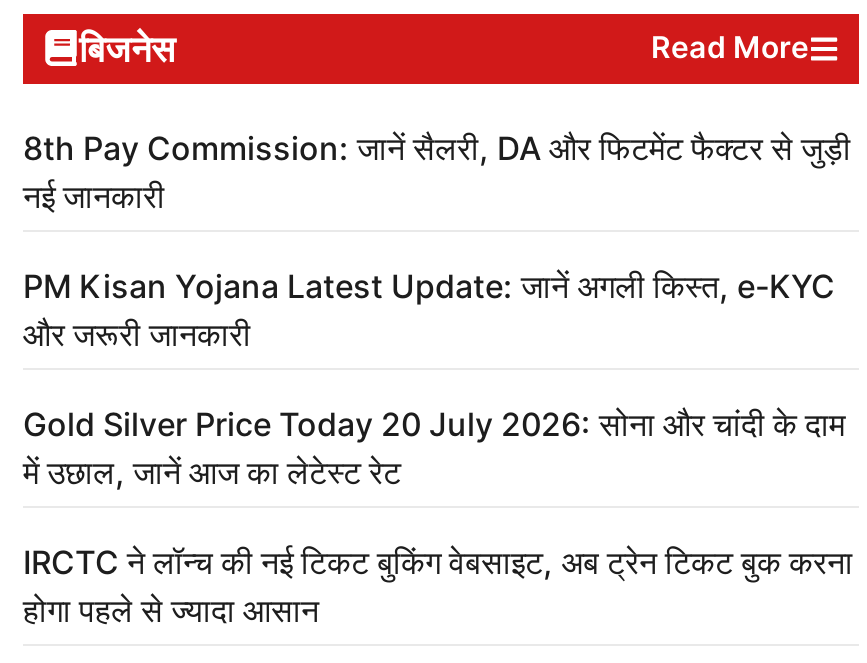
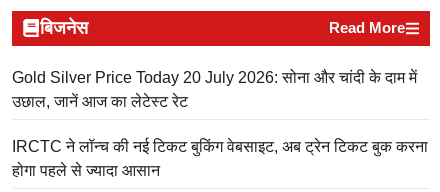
- 8th Pay Commission: जानें सैलरी, DA और फिटमेंट फैक्टर से जुड़ी
- नई जानकारी
- PM Kisan Yojana Latest Update: जानें अगली किस्त, e-KYC
- और जरूरी जानकारी
- Gold Silver Price Today 20 July 2026: सोना और चांदी के दाम
- में उछाल, जानें आज का लेटेस्ट रेट
+ Gold Silver Price Today 20 July 2026: सोना और चांदी के दाम में
+ उछाल, जानें आज का लेटेस्ट रेट
